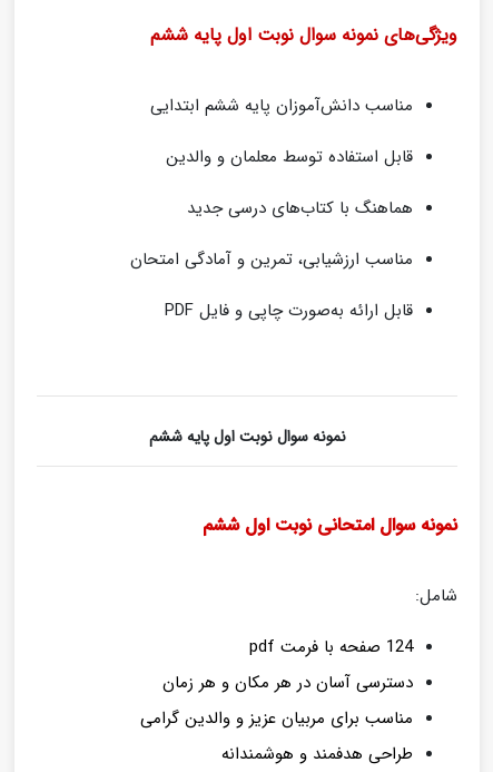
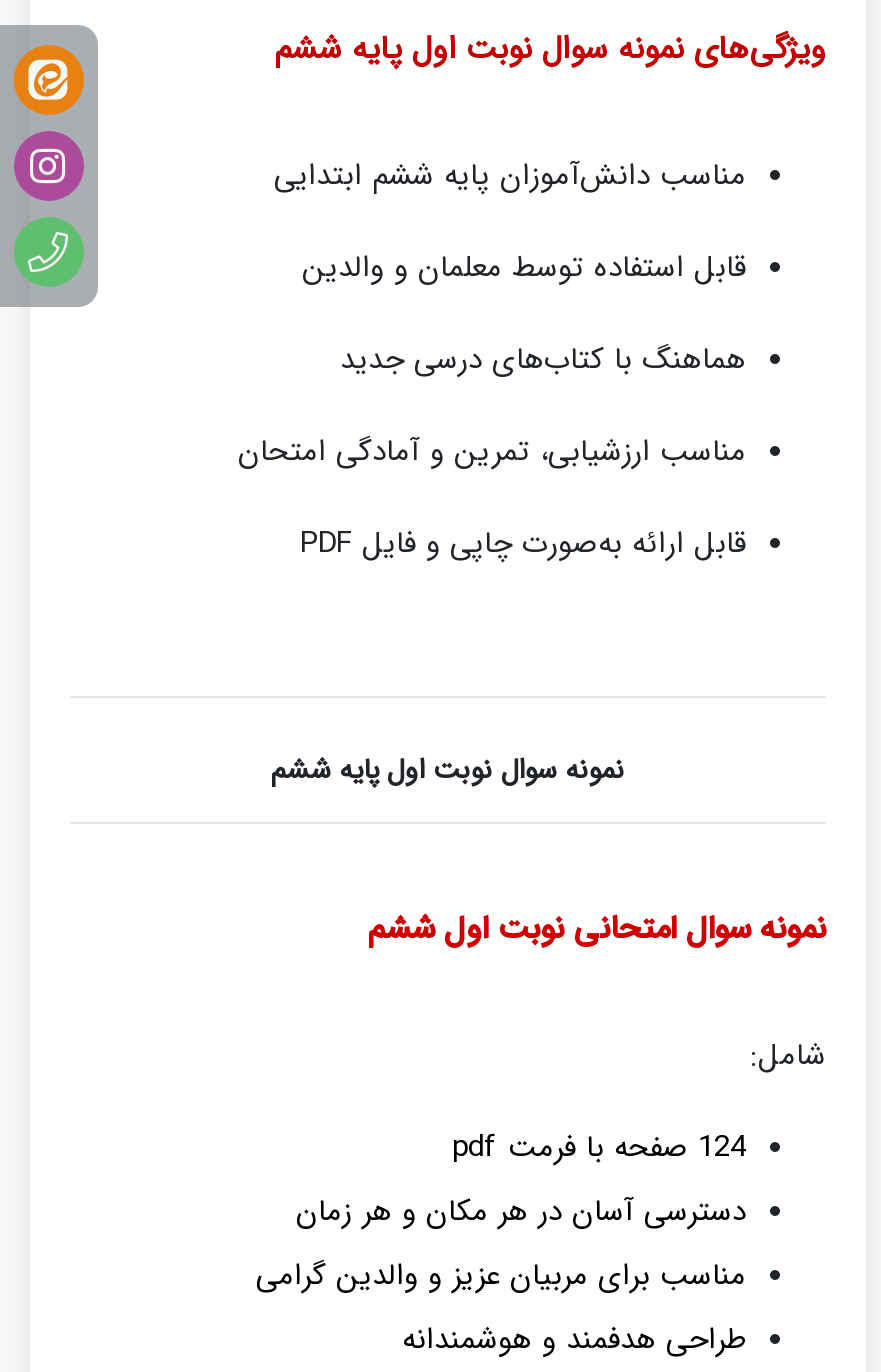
+ [image]
